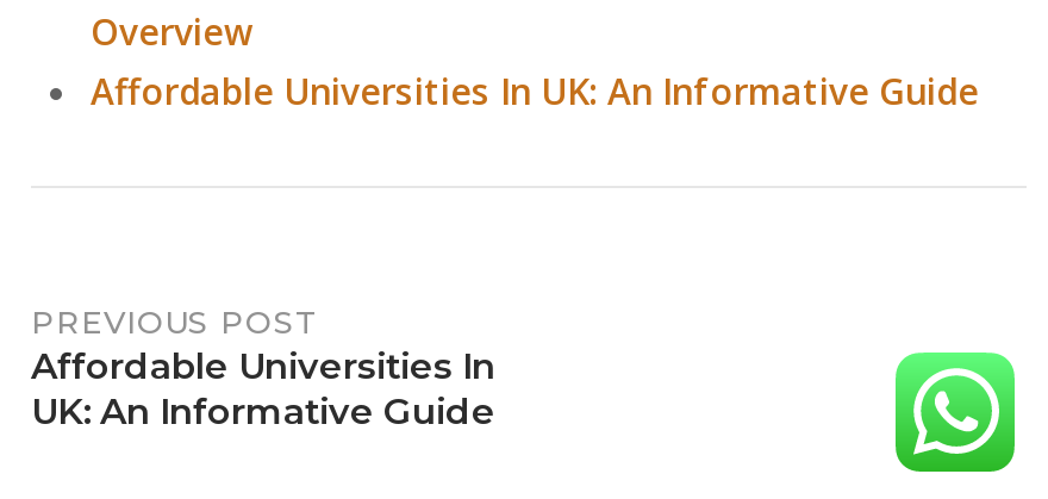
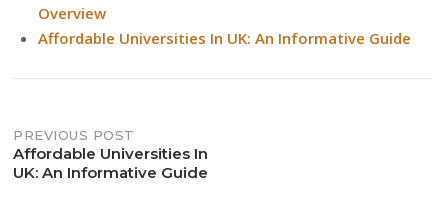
- [image]
